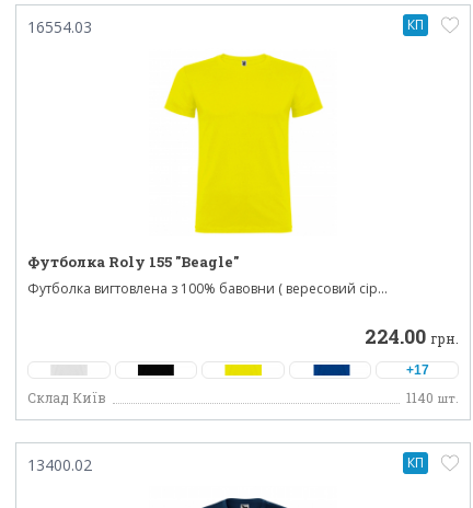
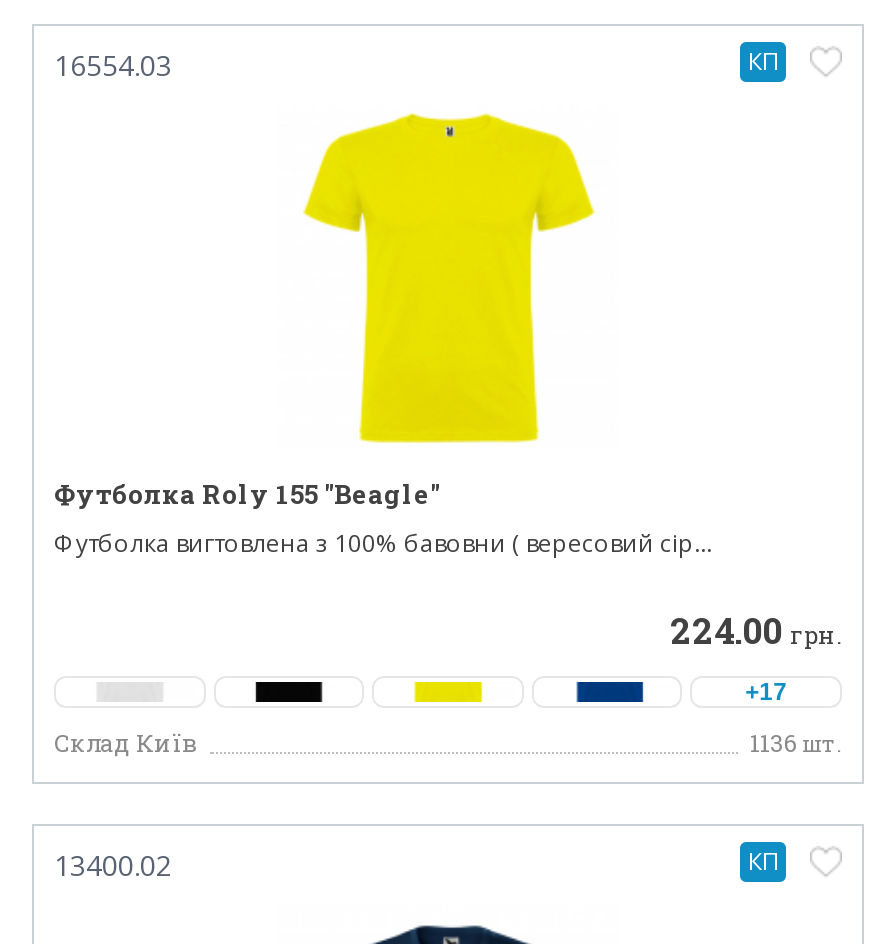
- 1140 шт.
+ 1136 шт.
